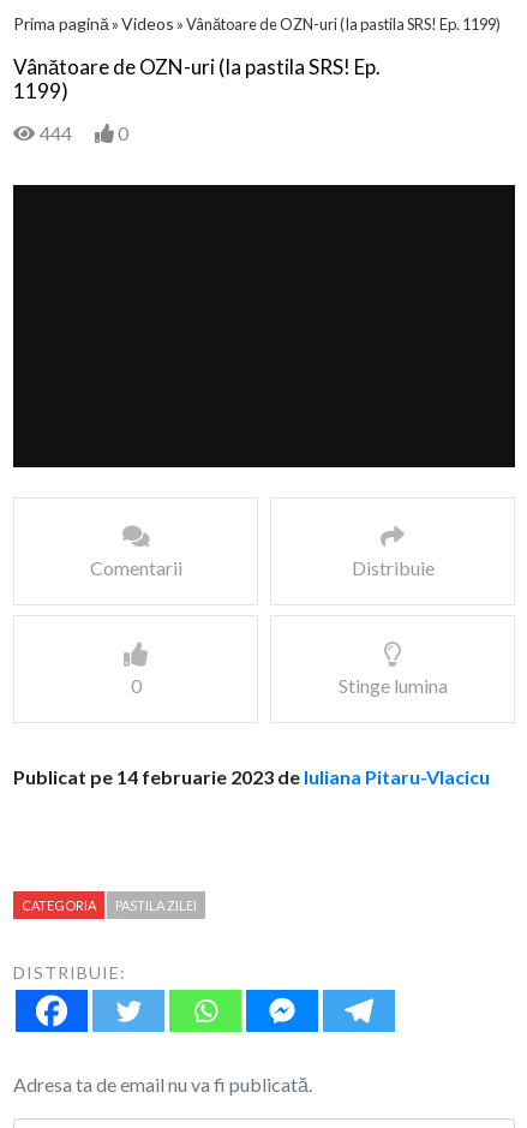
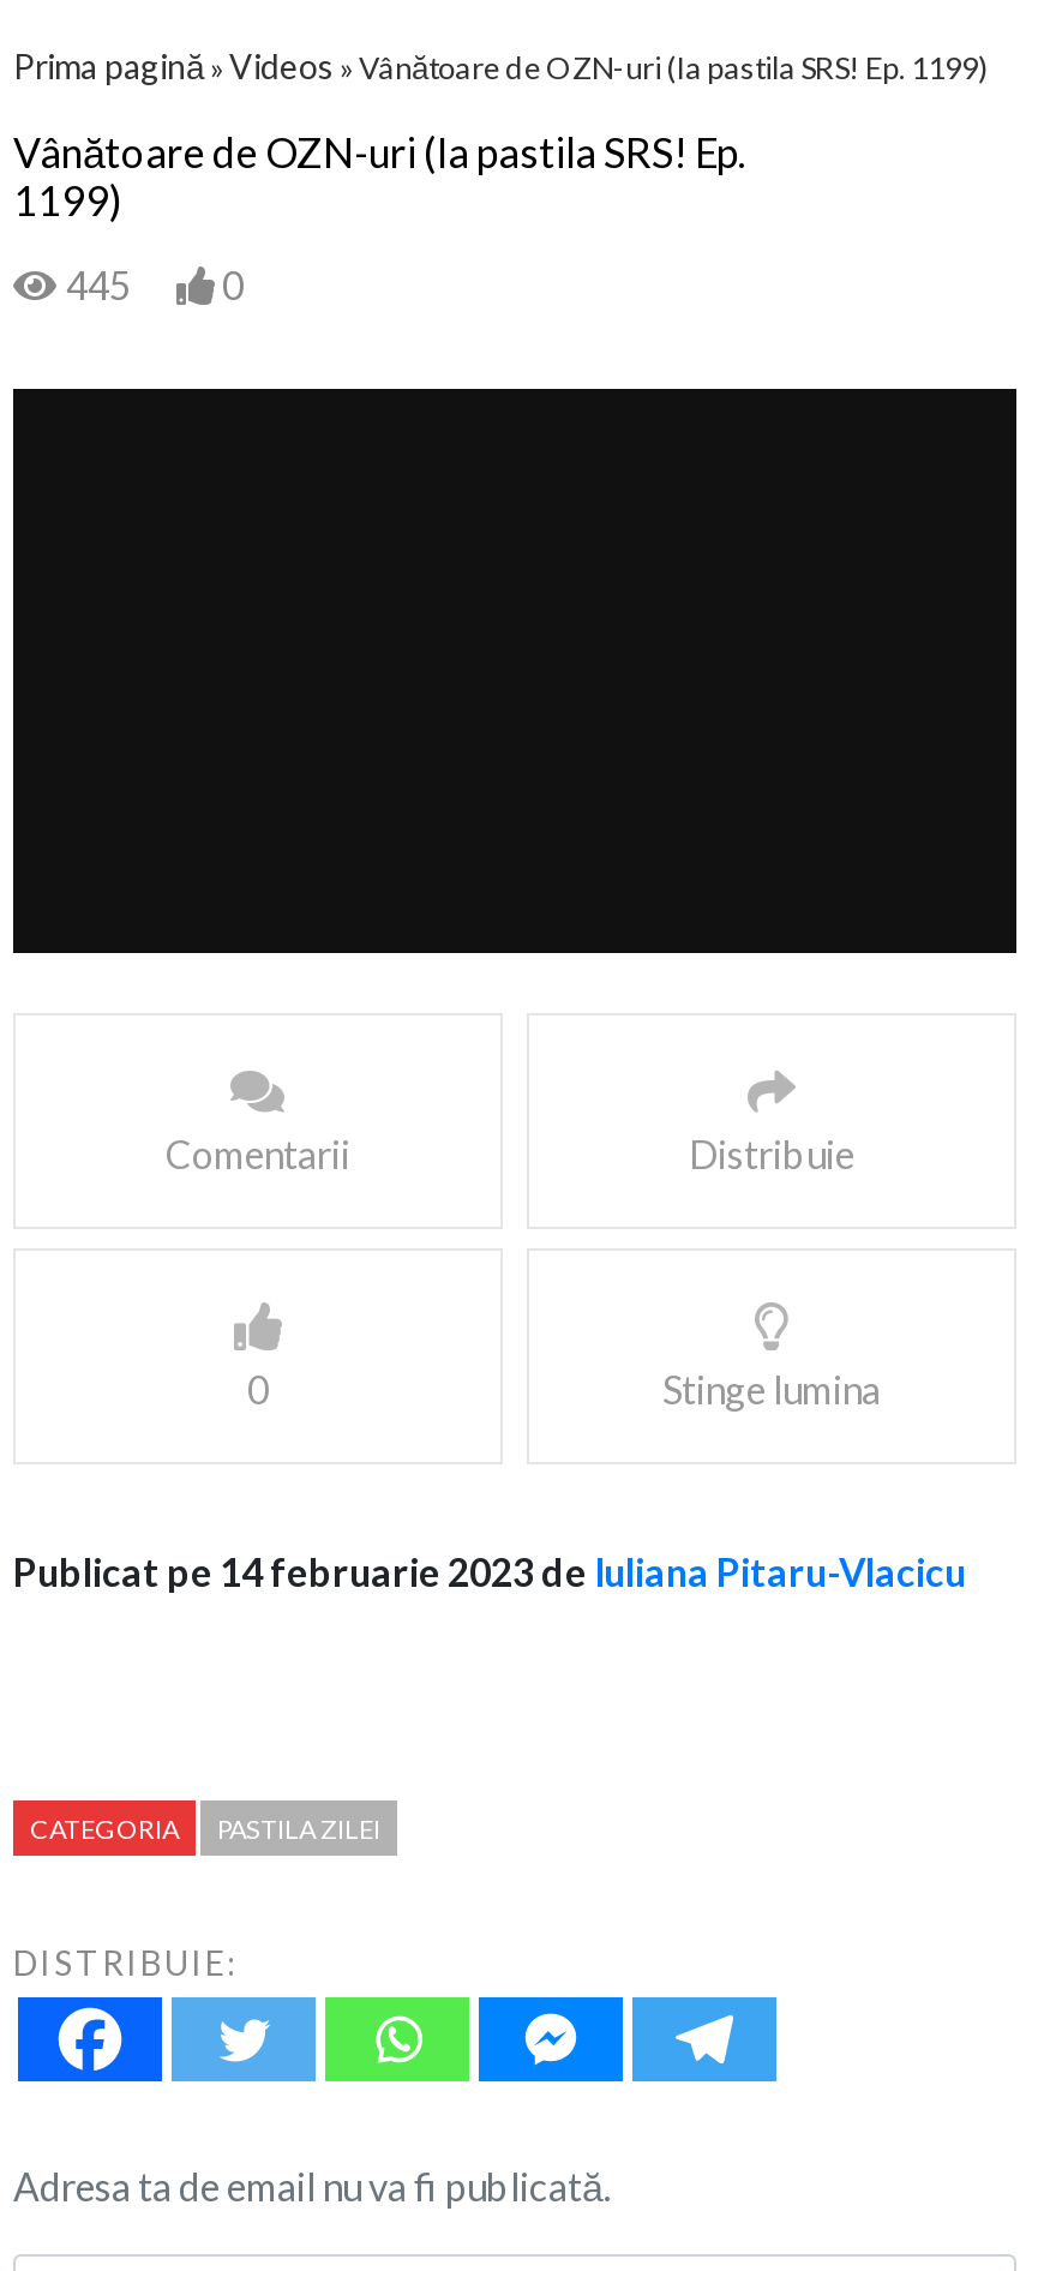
- 444 0
+ 445 0
